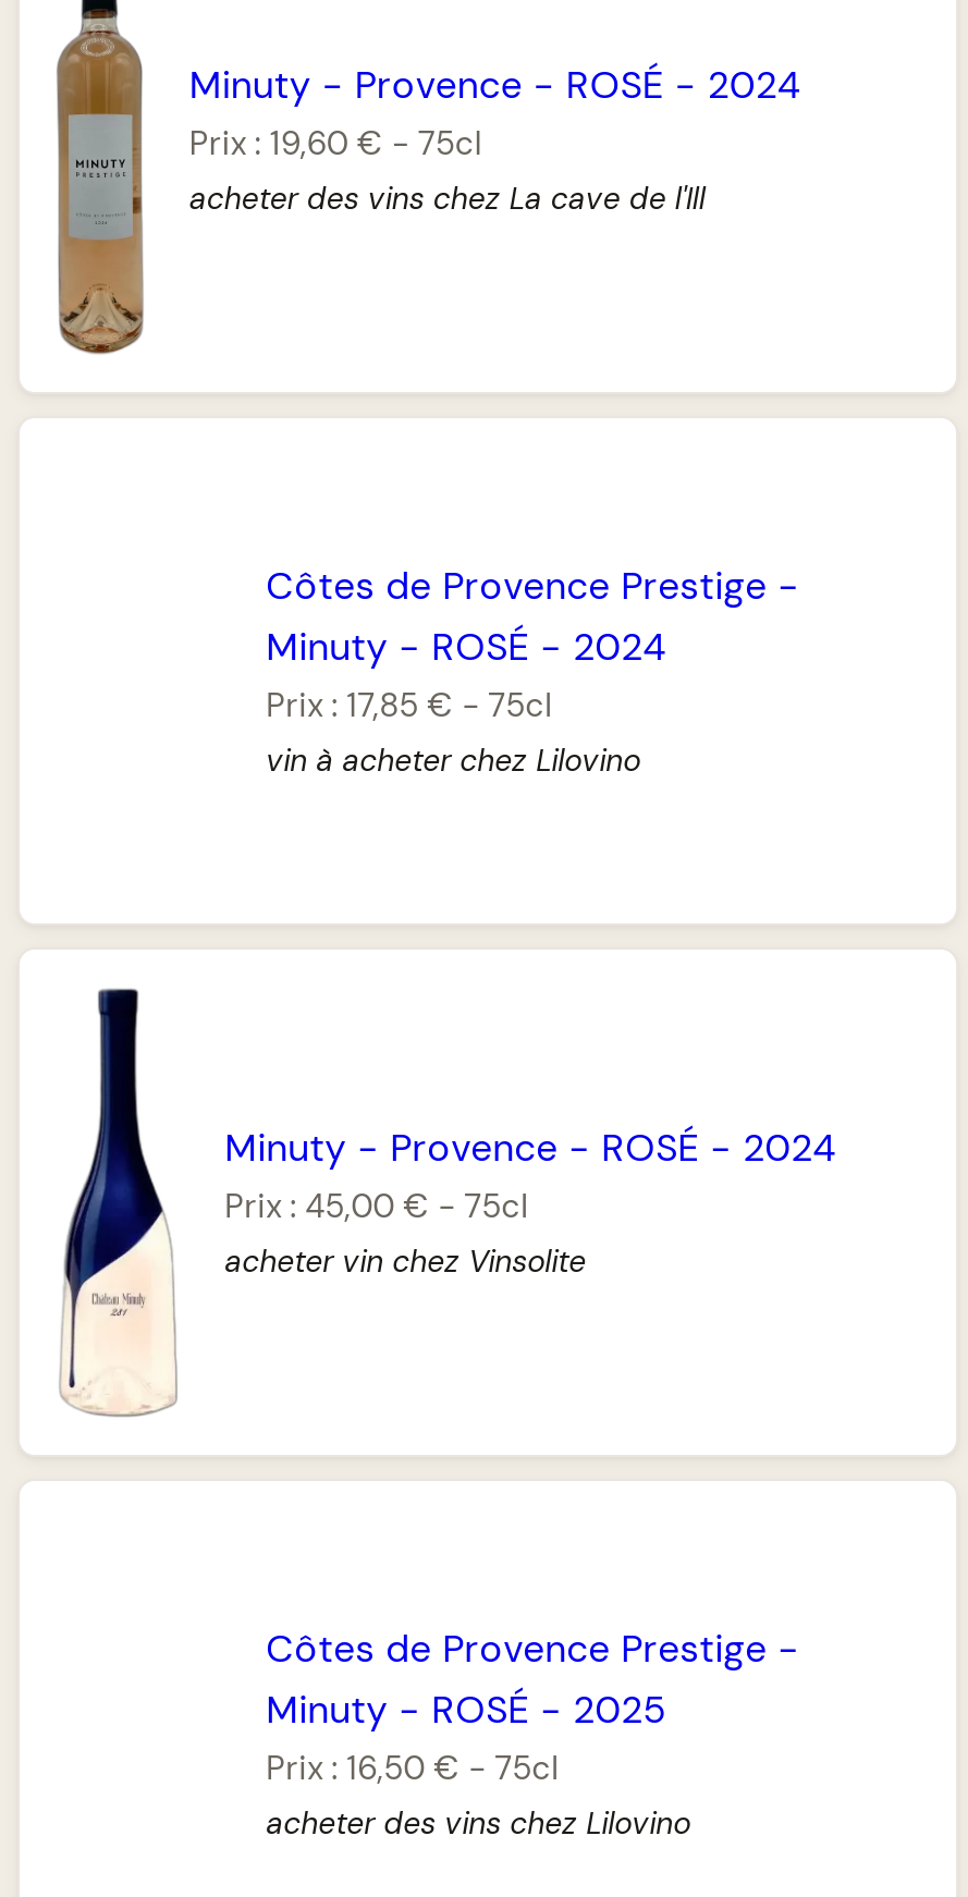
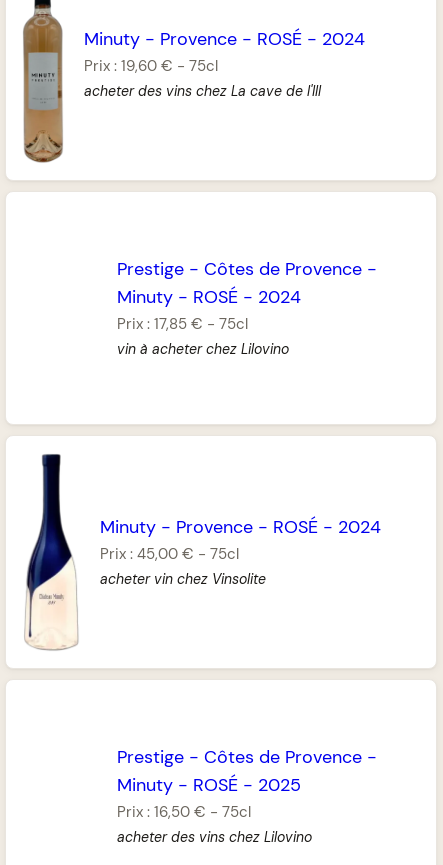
- Côtes de Provence Prestige -
+ Prestige - Côtes de Provence -

- Côtes de Provence Prestige -
+ Prestige - Côtes de Provence -
